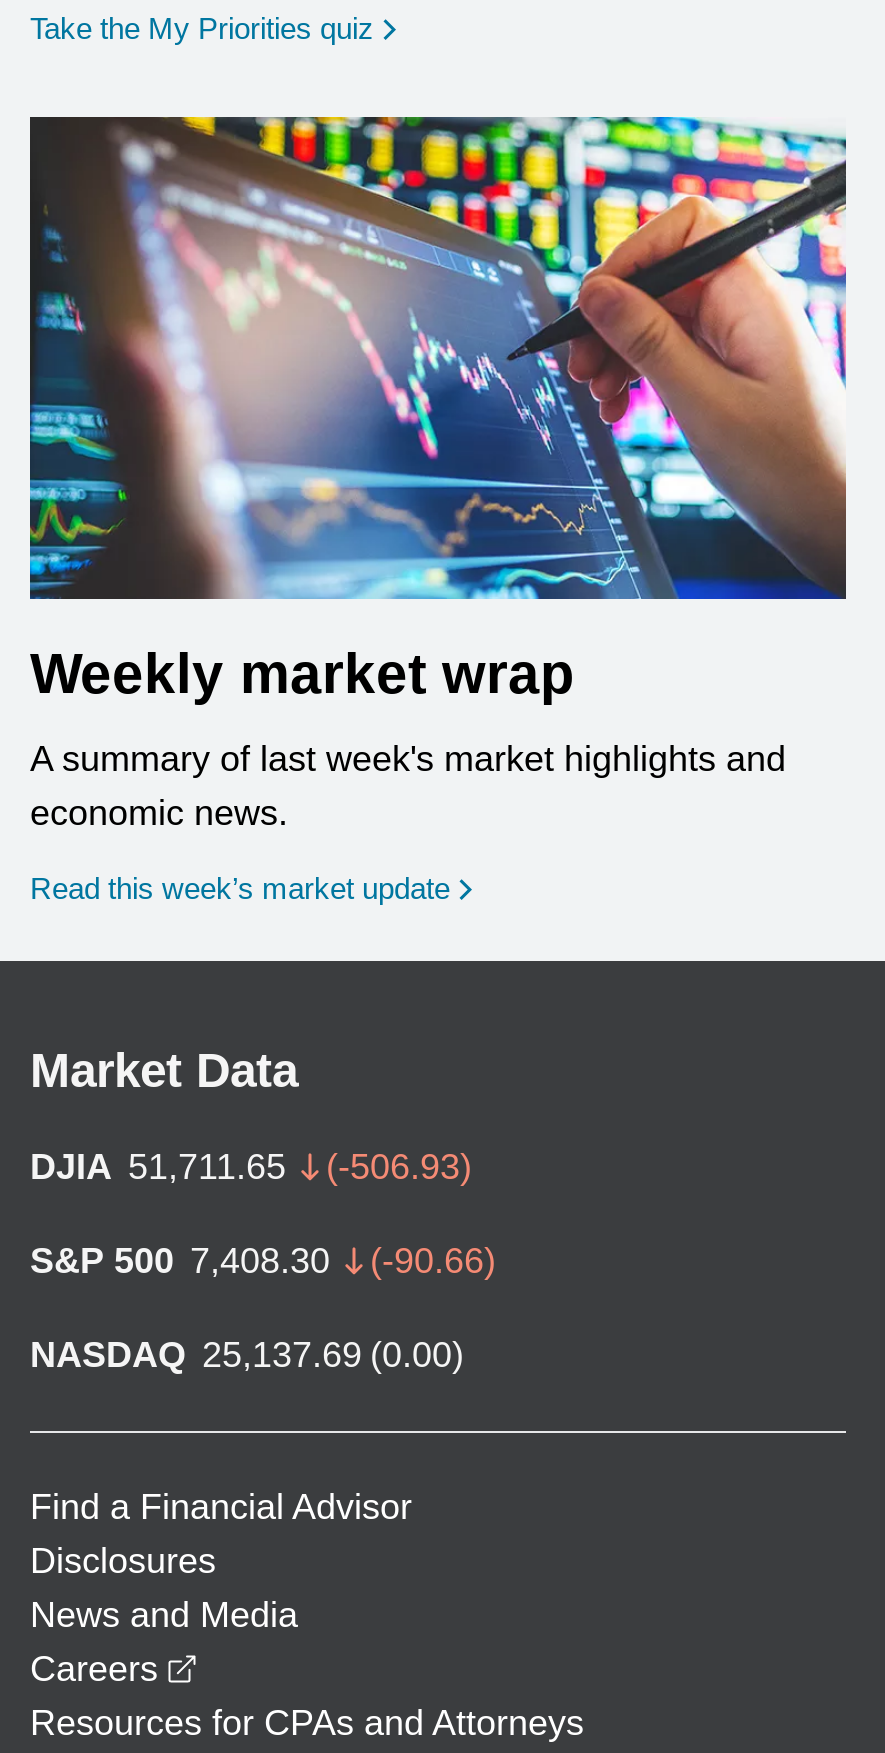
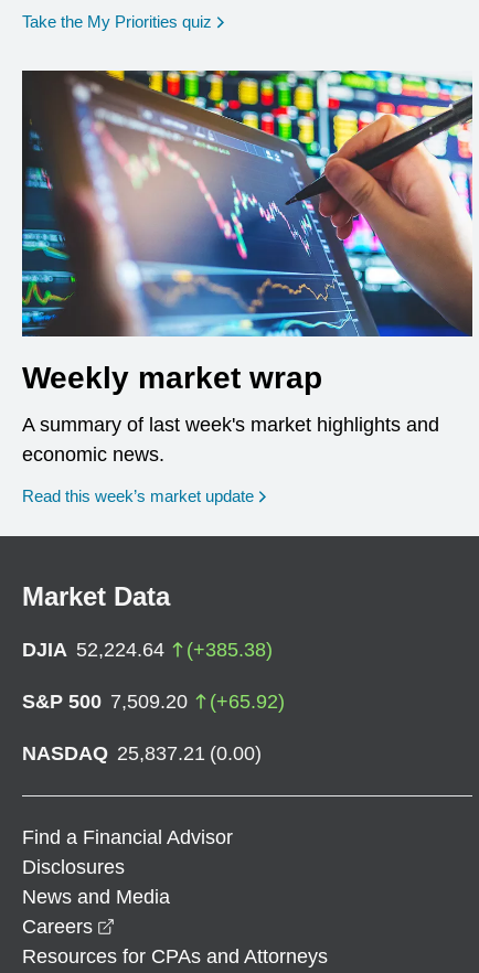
- DJIA 51,711.65
- (-506.93)
+ DJIA 52,224.64
+ (+385.38)

- S&P 500 7,408.30
- (-90.66)
+ S&P 500 7,509.20
+ (+65.92)

- NASDAQ 25,137.69 (0.00)
+ NASDAQ 25,837.21 (0.00)
